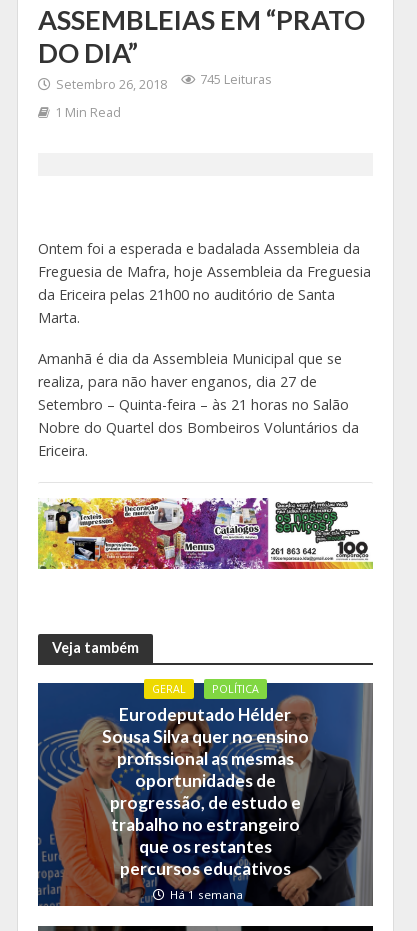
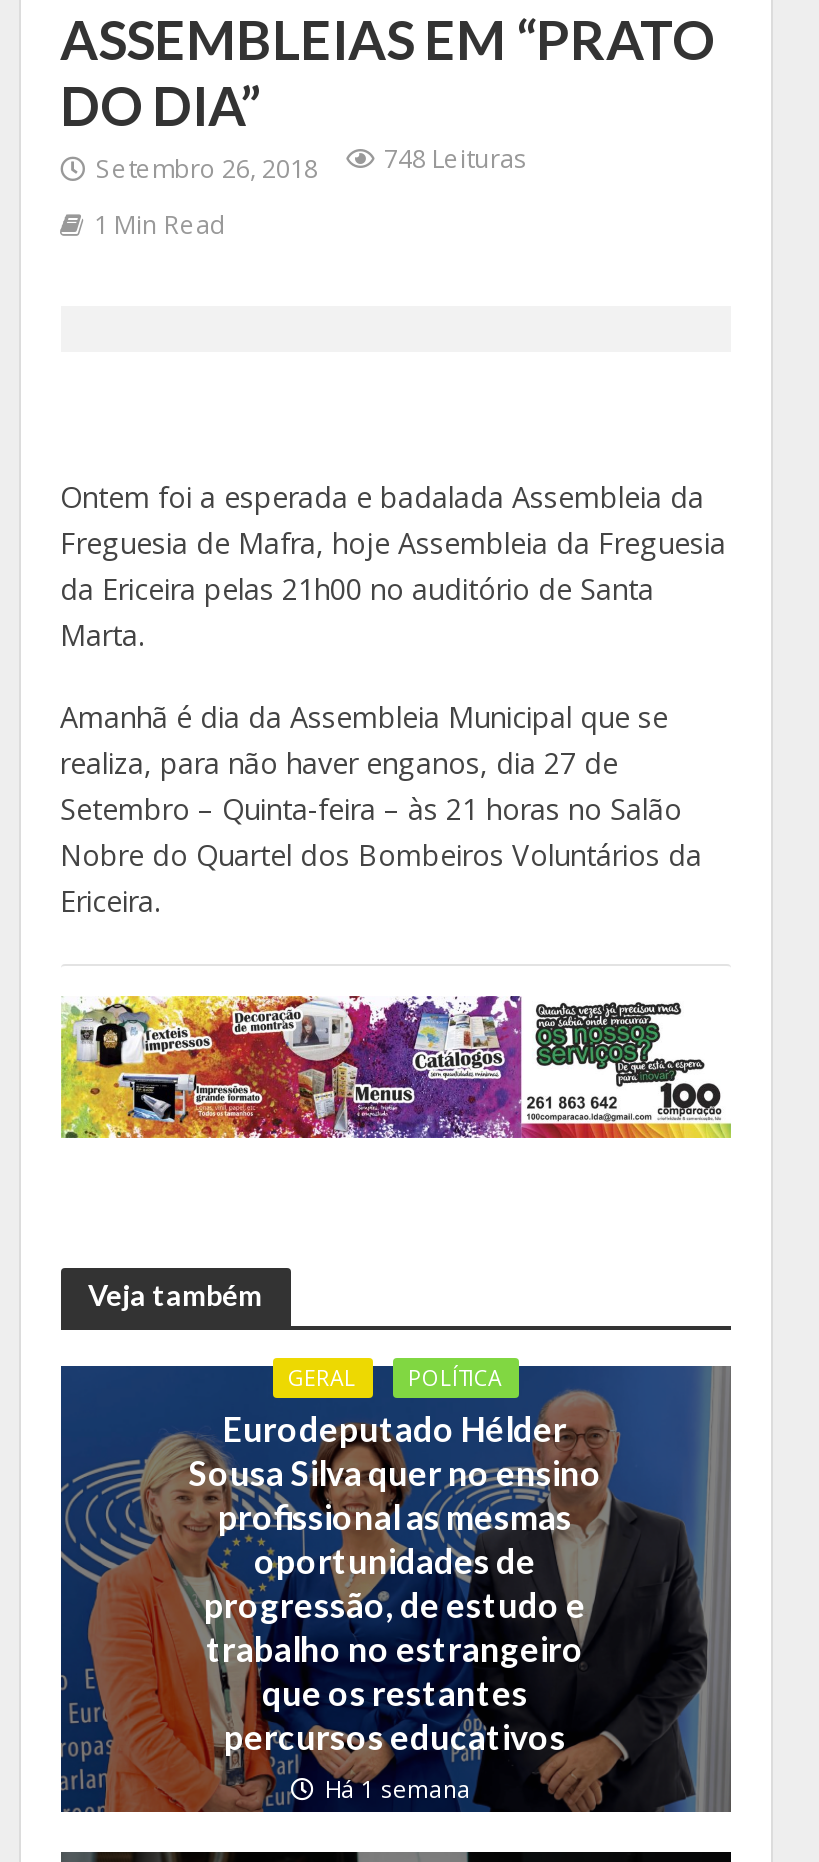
- Setembro 26, 2018 745 Leituras
+ Setembro 26, 2018 748 Leituras
